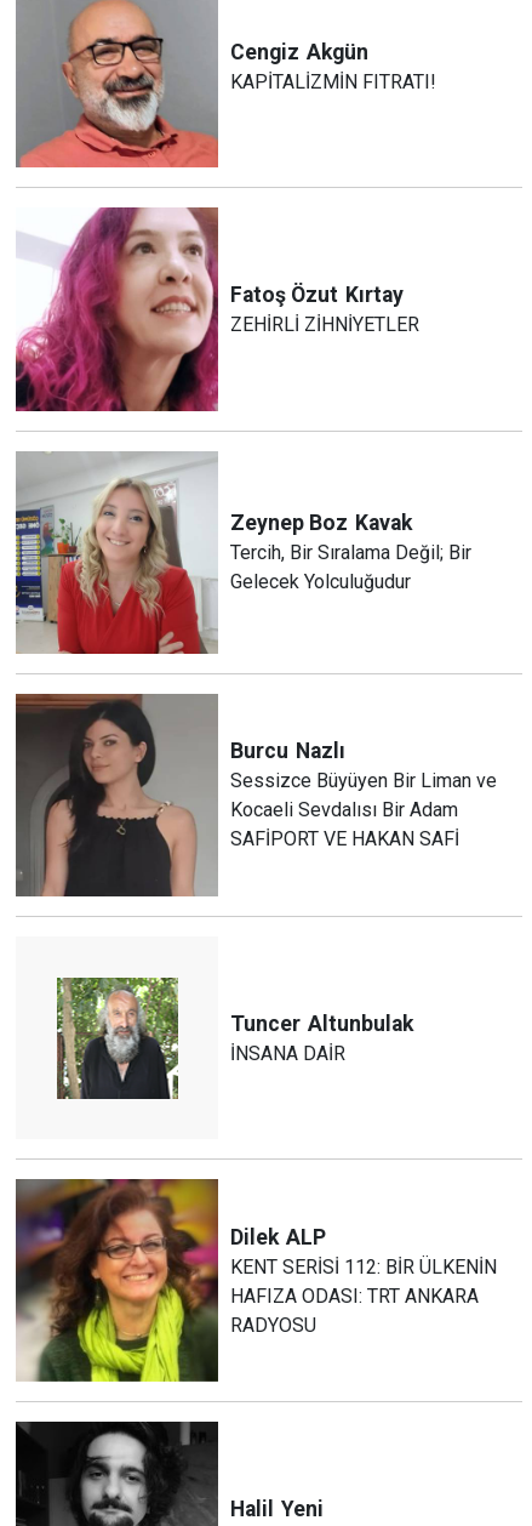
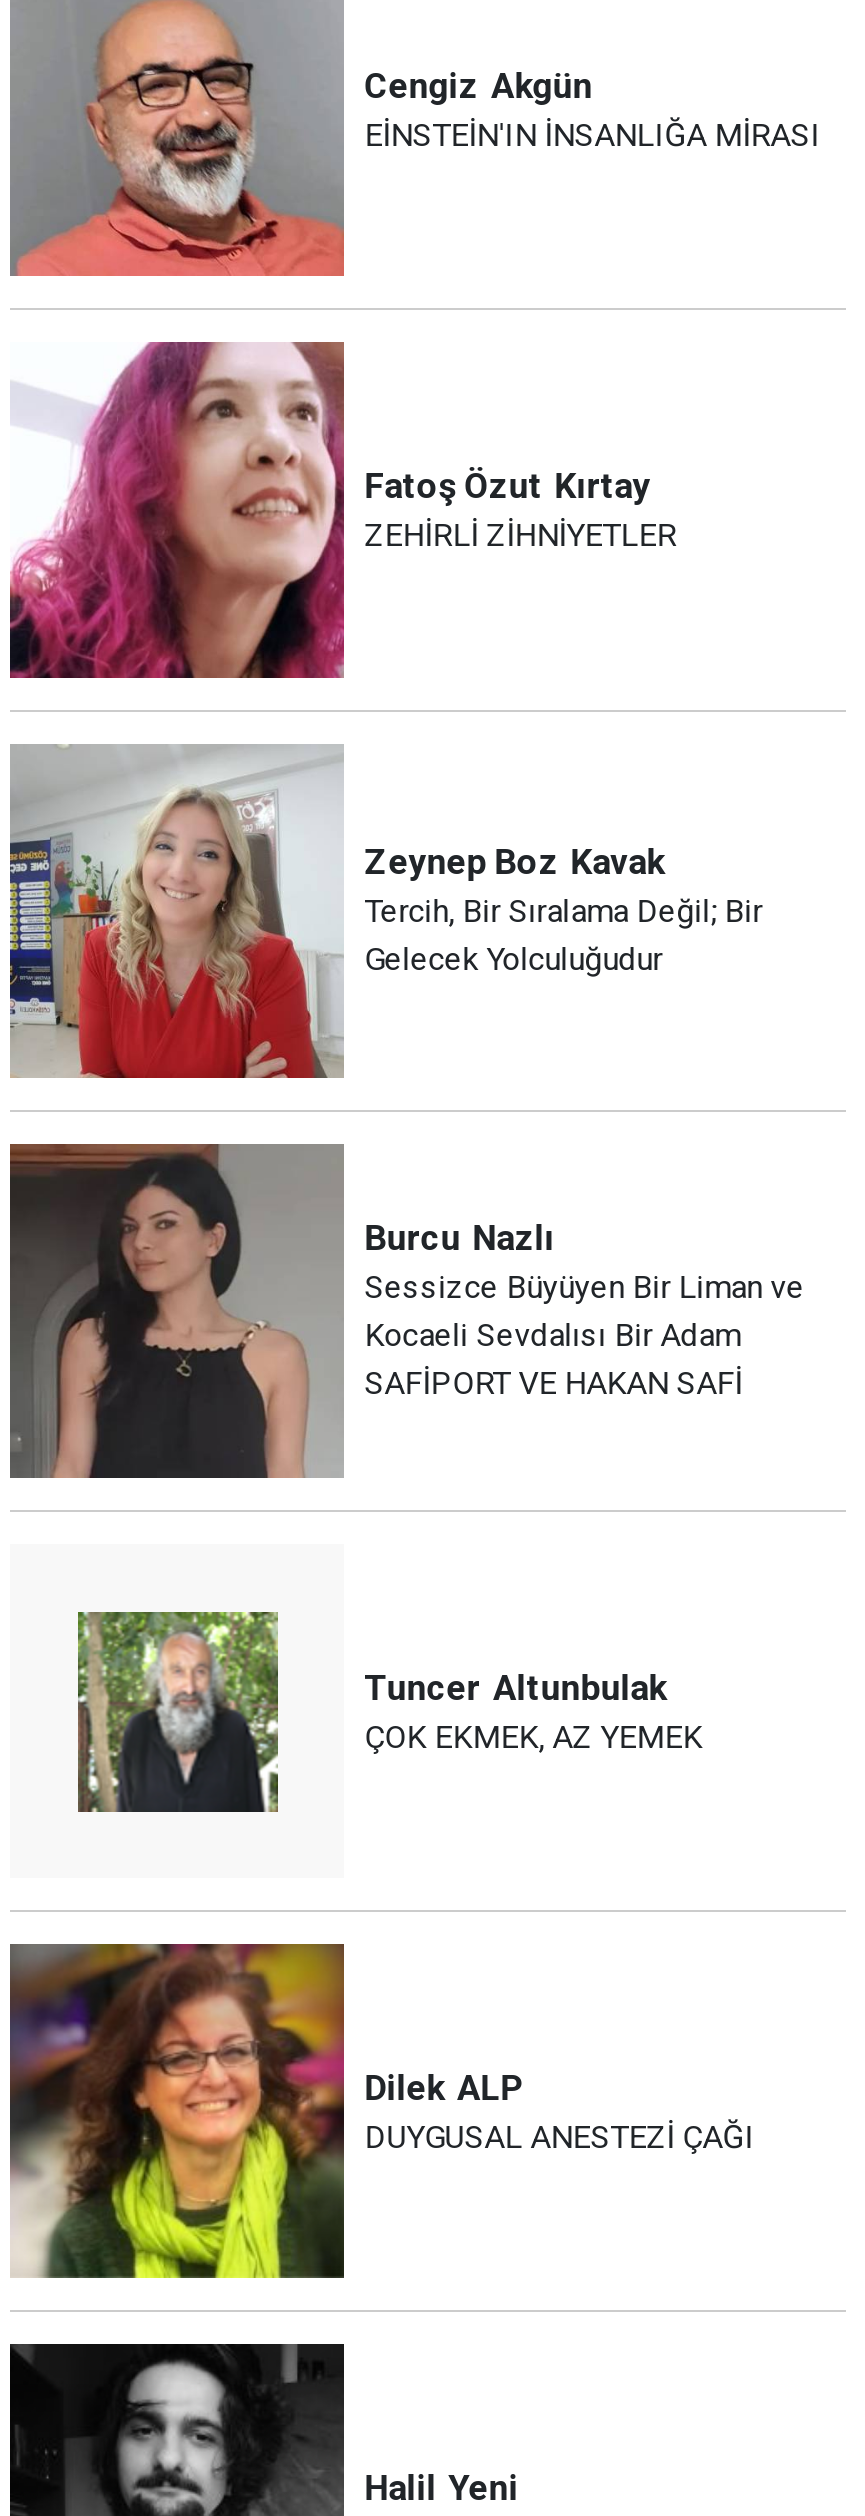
- KAPİTALİZMİN FITRATI!
+ EİNSTEİN'IN İNSANLIĞA MİRASI

- İNSANA DAİR
+ ÇOK EKMEK, AZ YEMEK

moved down: Dilek ALP

- KENT SERİSİ 112: BİR ÜLKENİN
- HAFIZA ODASI: TRT ANKARA
- RADYOSU
+ DUYGUSAL ANESTEZİ ÇAĞI
